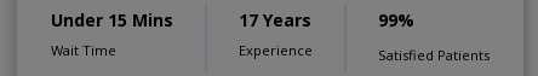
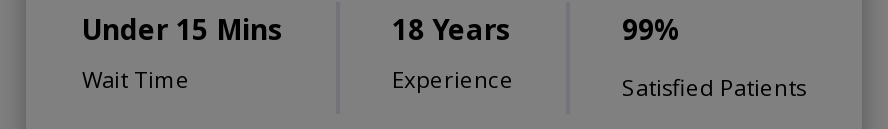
- 17 Years
+ 18 Years
